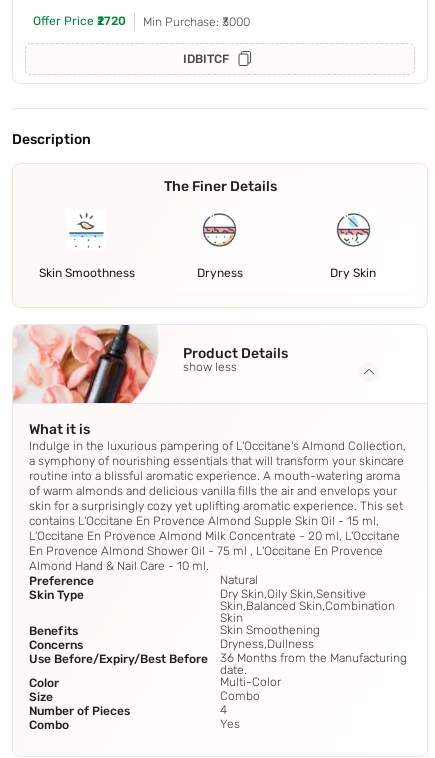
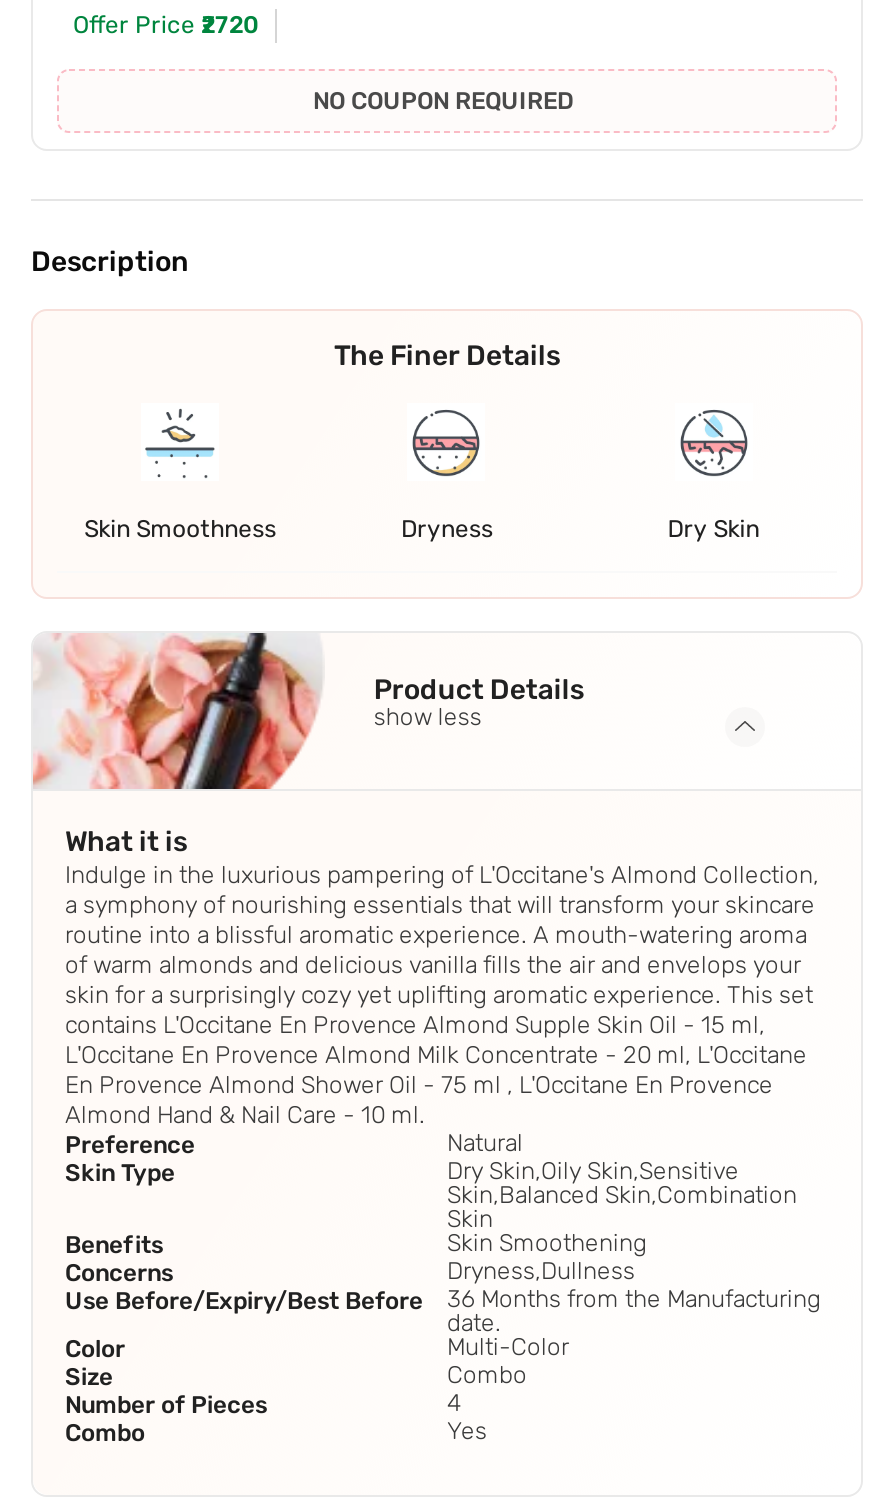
- Min Purchase: ₹3000
- IDBITCF
+ NO COUPON REQUIRED
